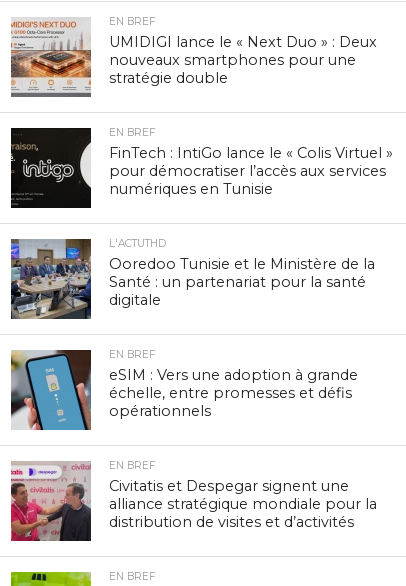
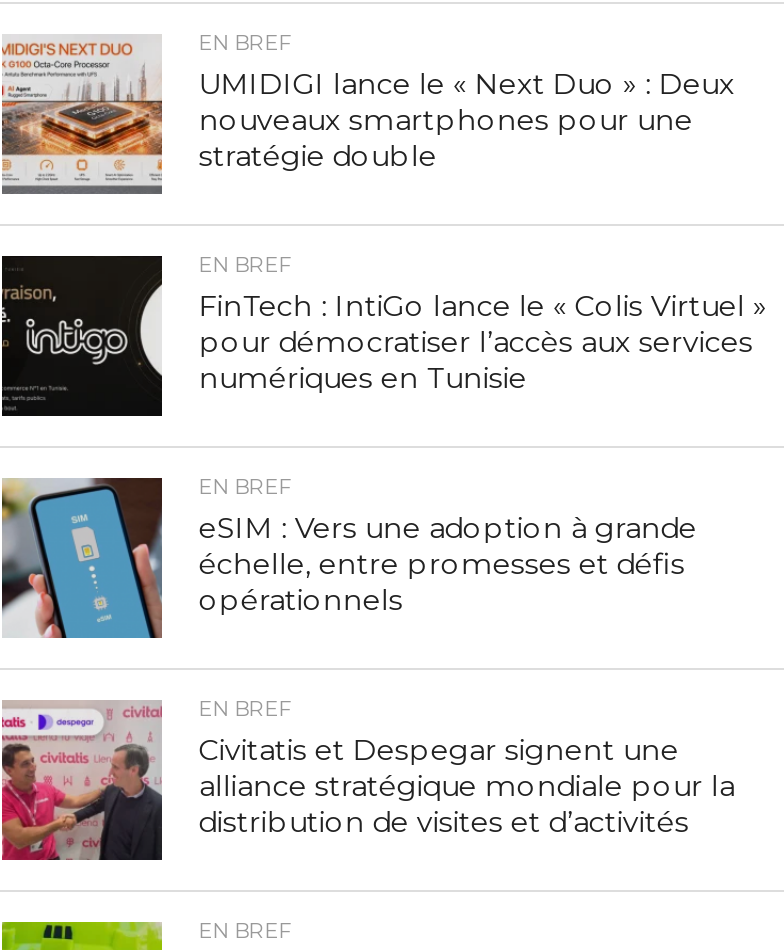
- [image]
- L'ACTUTHD
- Ooredoo Tunisie et le Ministère de la
- Santé : un partenariat pour la santé
- digitale
